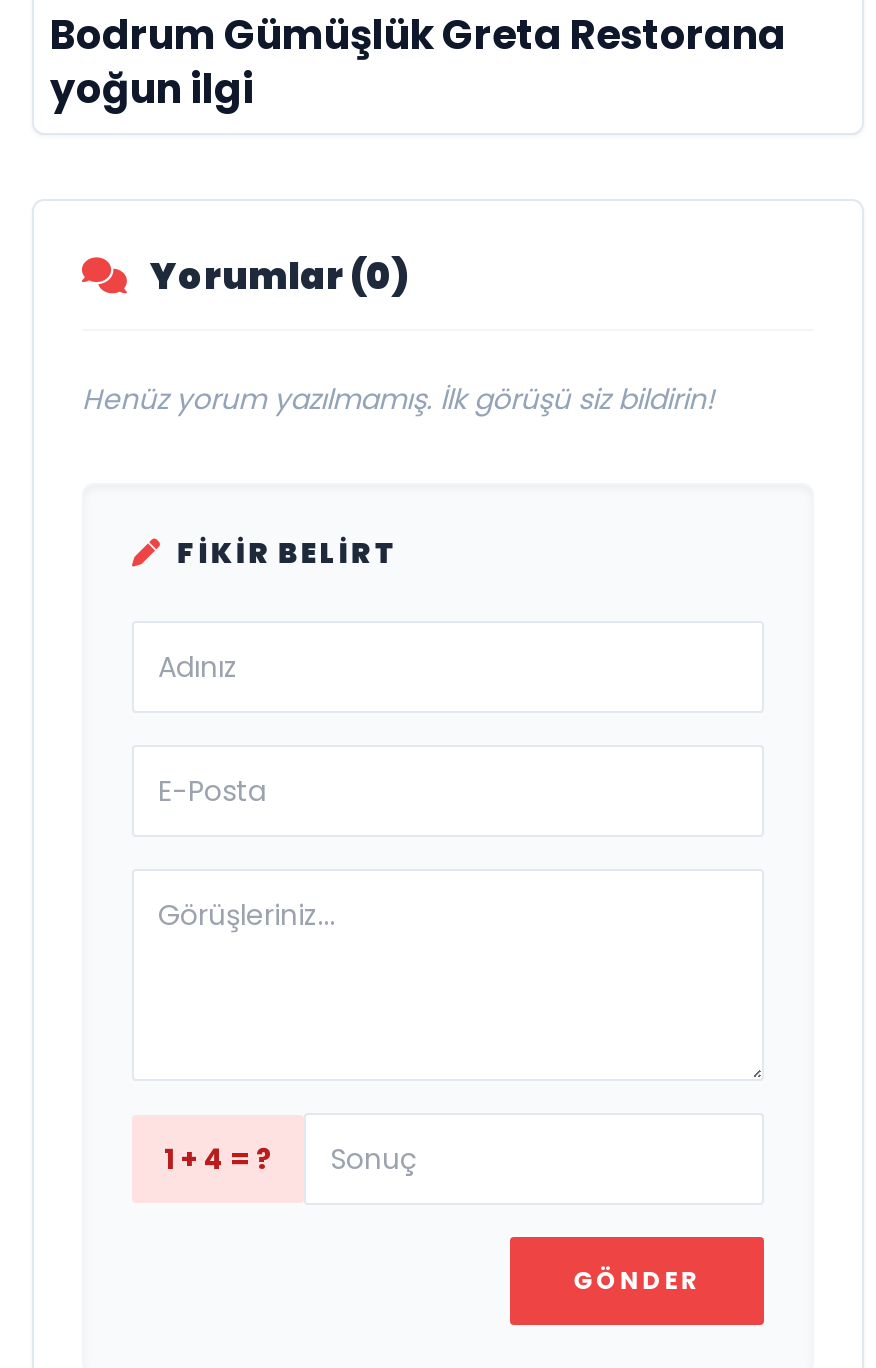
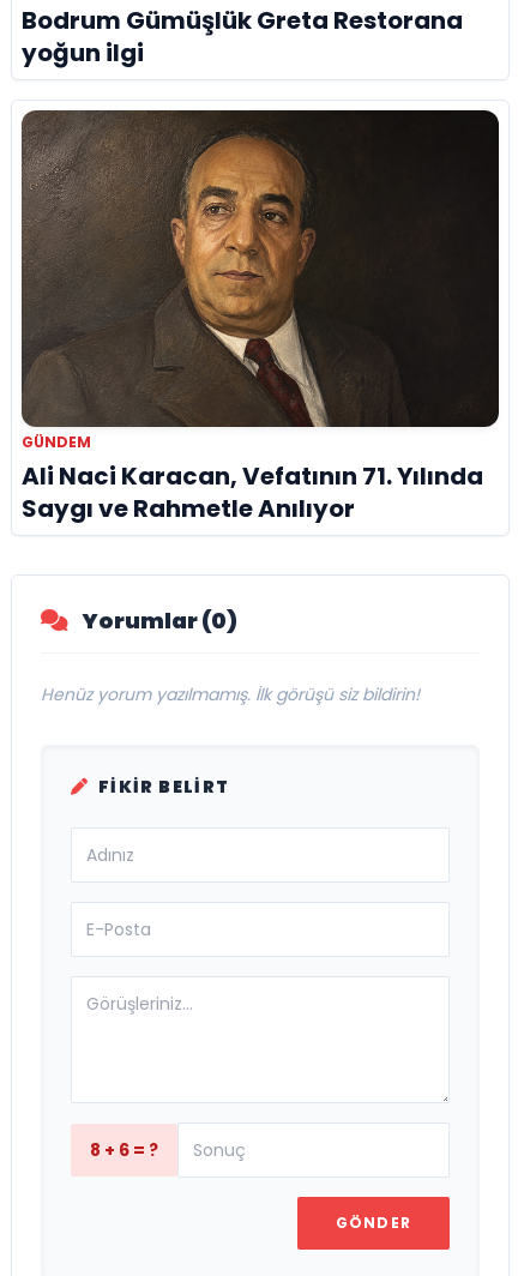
+ [image]
+ GÜNDEM
+ Ali Naci Karacan, Vefatının 71. Yılında
+ Saygı ve Rahmetle Anılıyor

- 1 + 4 = ?
+ 8 + 6 = ?
